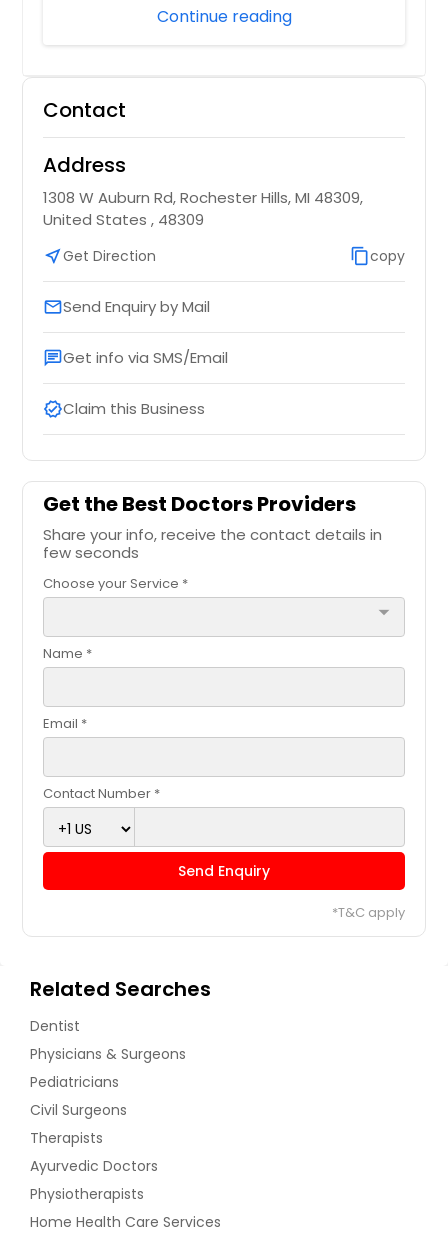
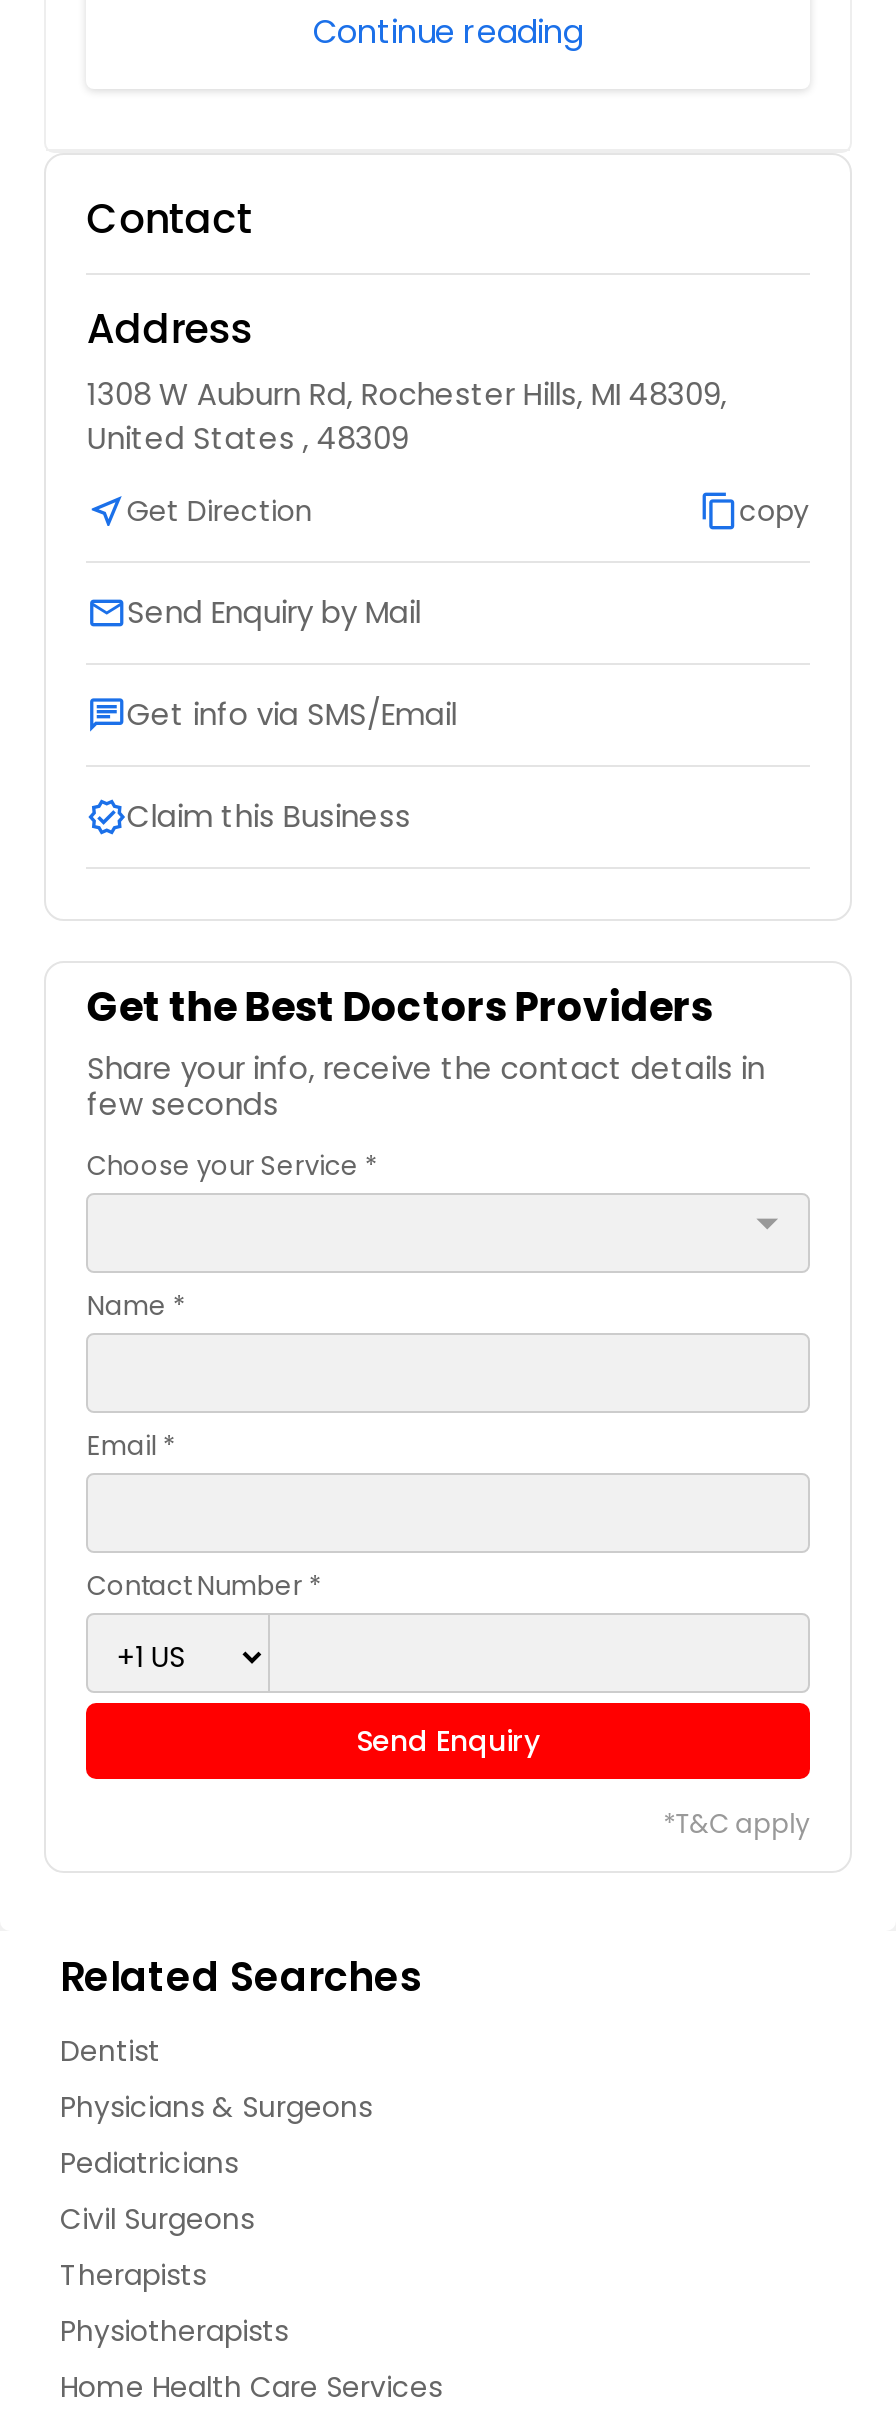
- Ayurvedic Doctors
